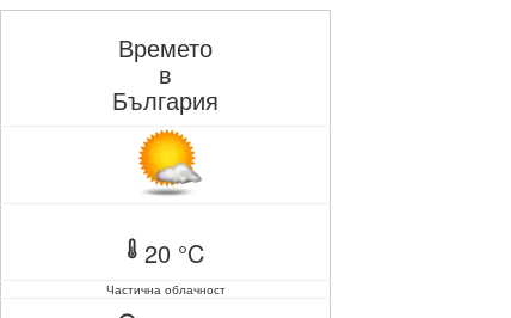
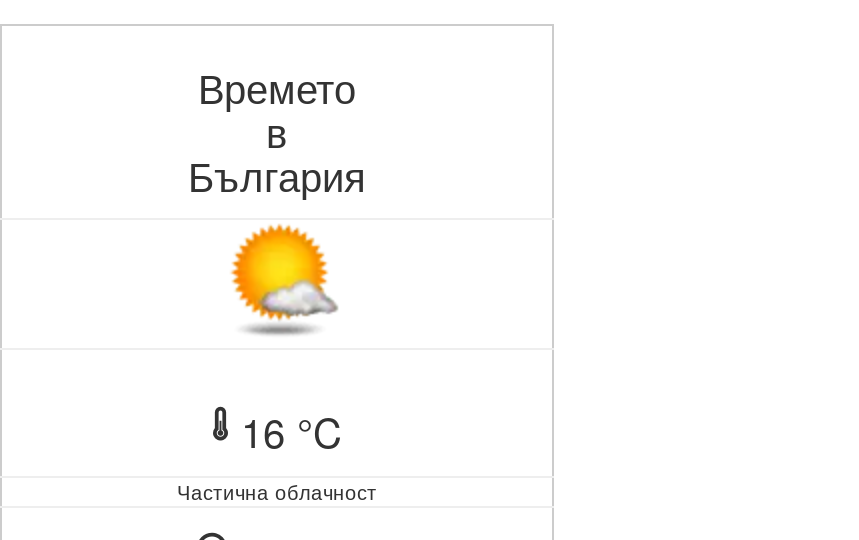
- 20 °C
+ 16 °C
